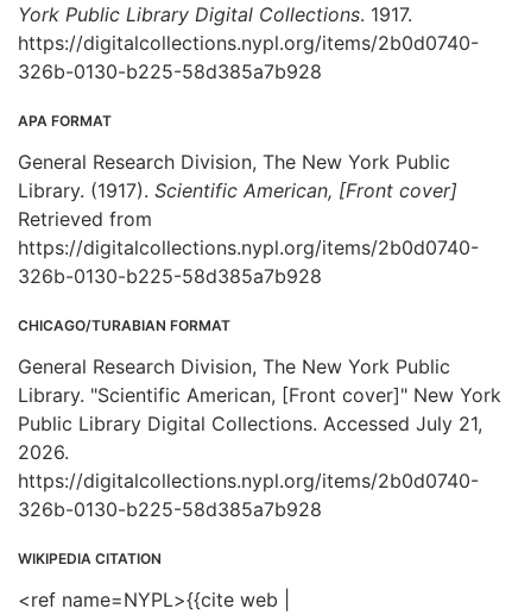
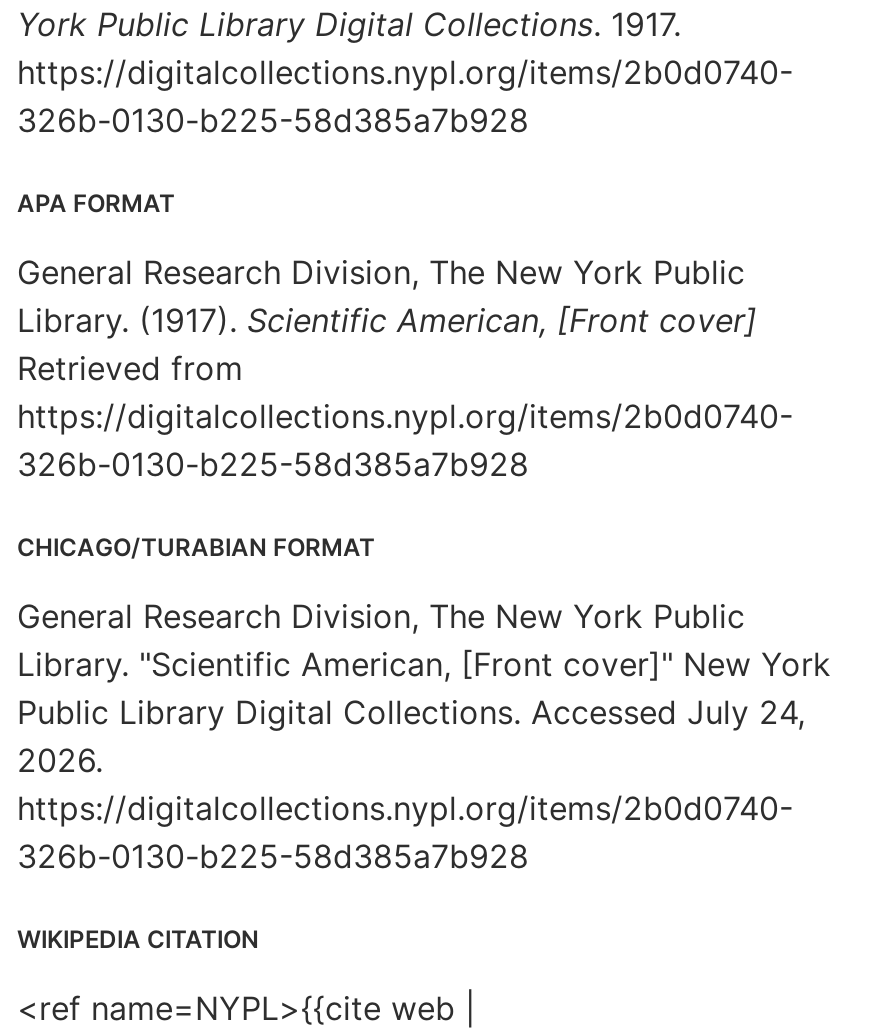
- Public Library Digital Collections. Accessed July 21,
+ Public Library Digital Collections. Accessed July 24,
